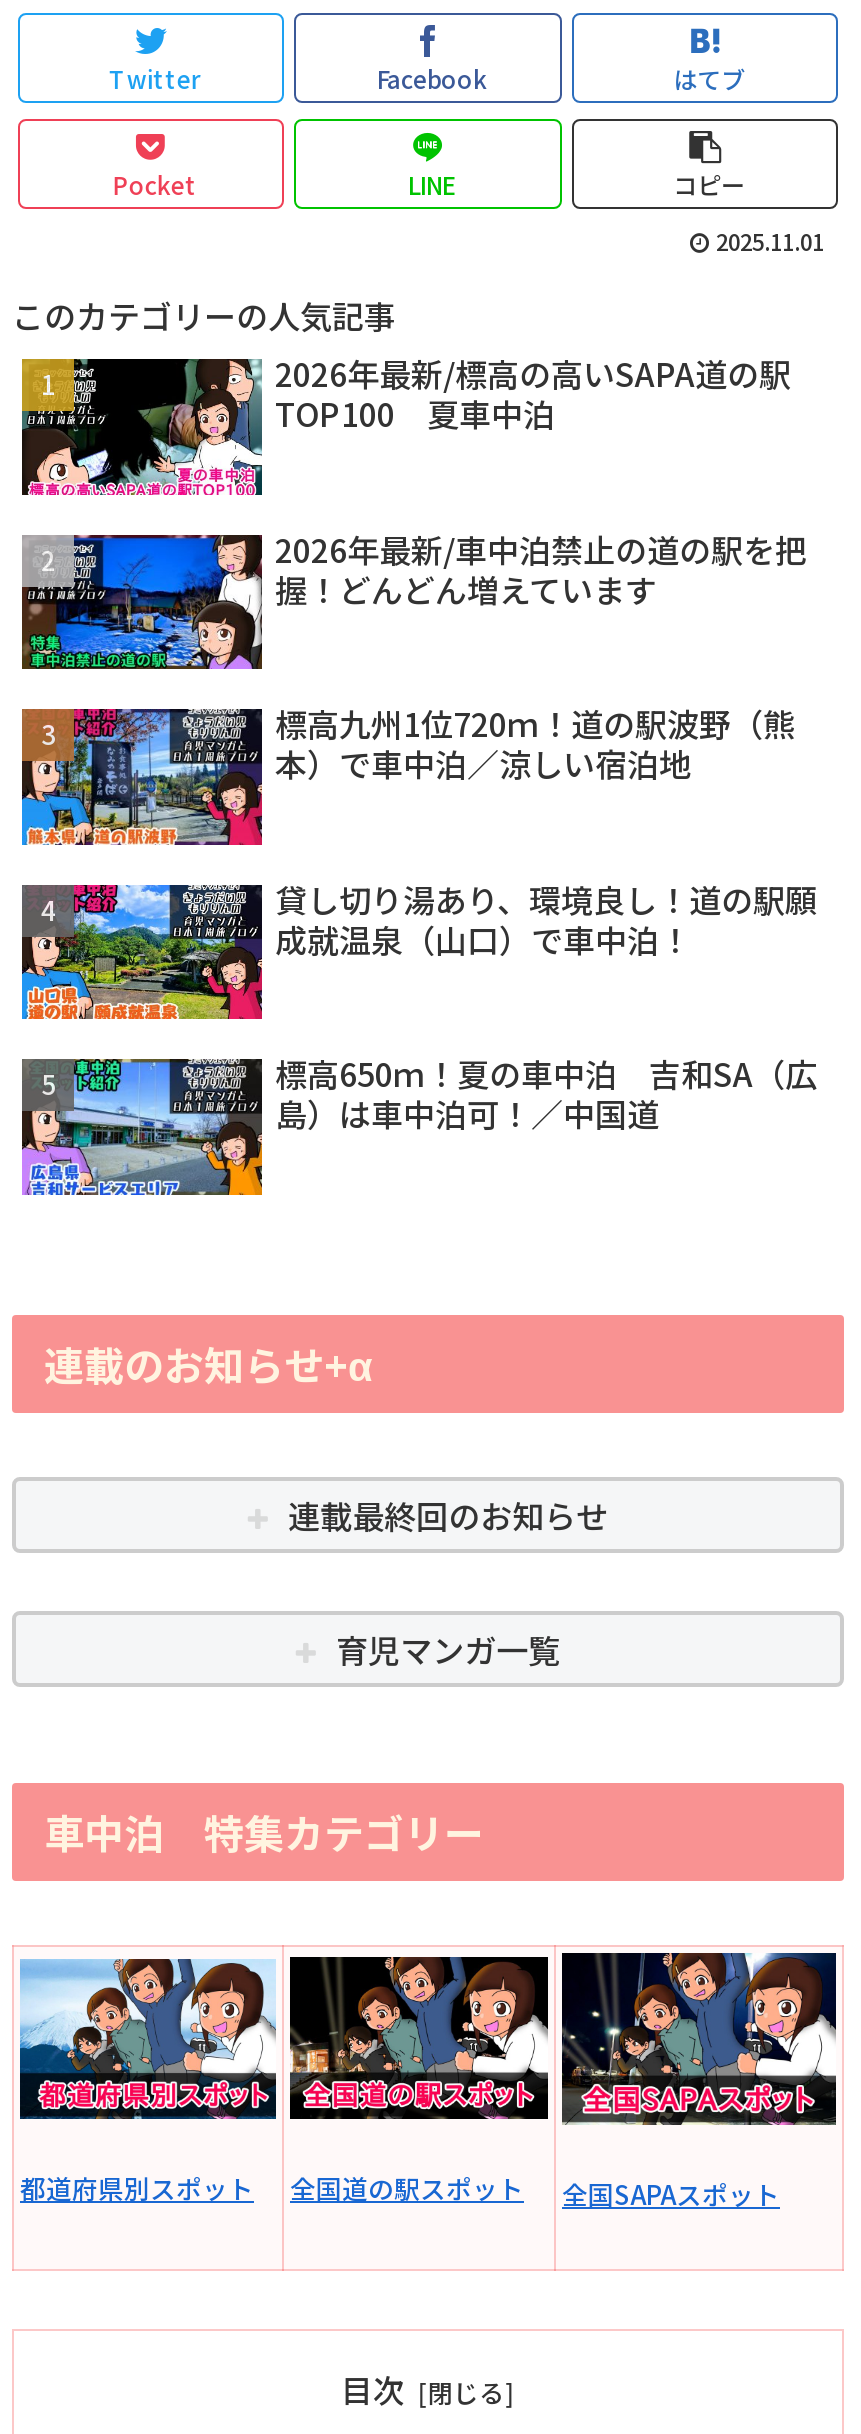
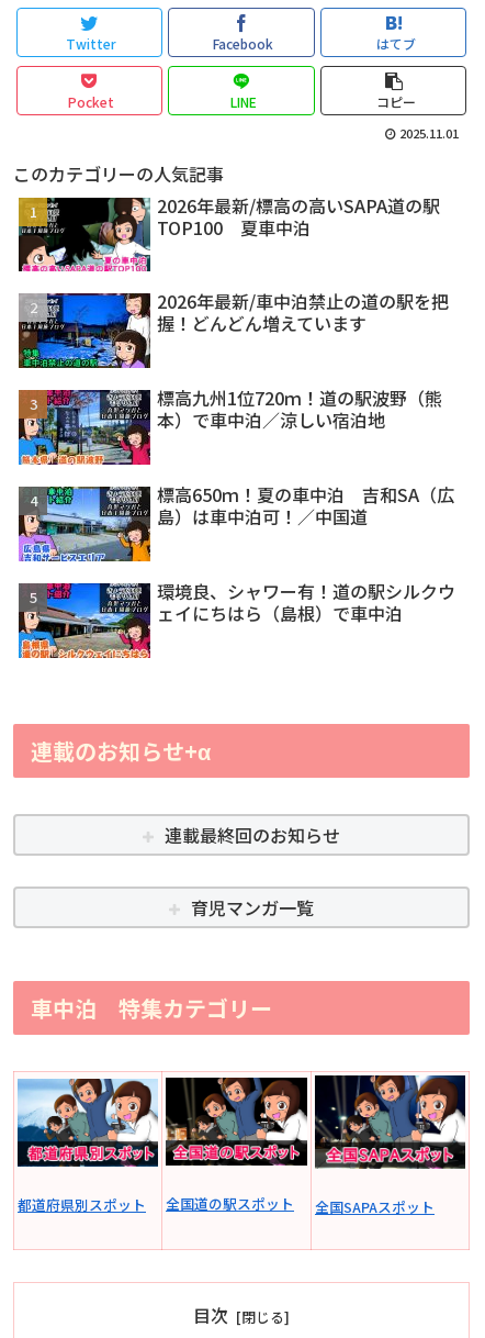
- [image]
- 貸し切り湯あり、環境良し！道の駅願
- 成就温泉（山口）で車中泊！

moved up: [image] | 標高650ｍ！夏の車中泊 吉和SA（広 | 島）は車中泊可！／中国道

+ [image]
+ 環境良、シャワー有！道の駅シルクウ
+ ェイにちはら（島根）で車中泊
